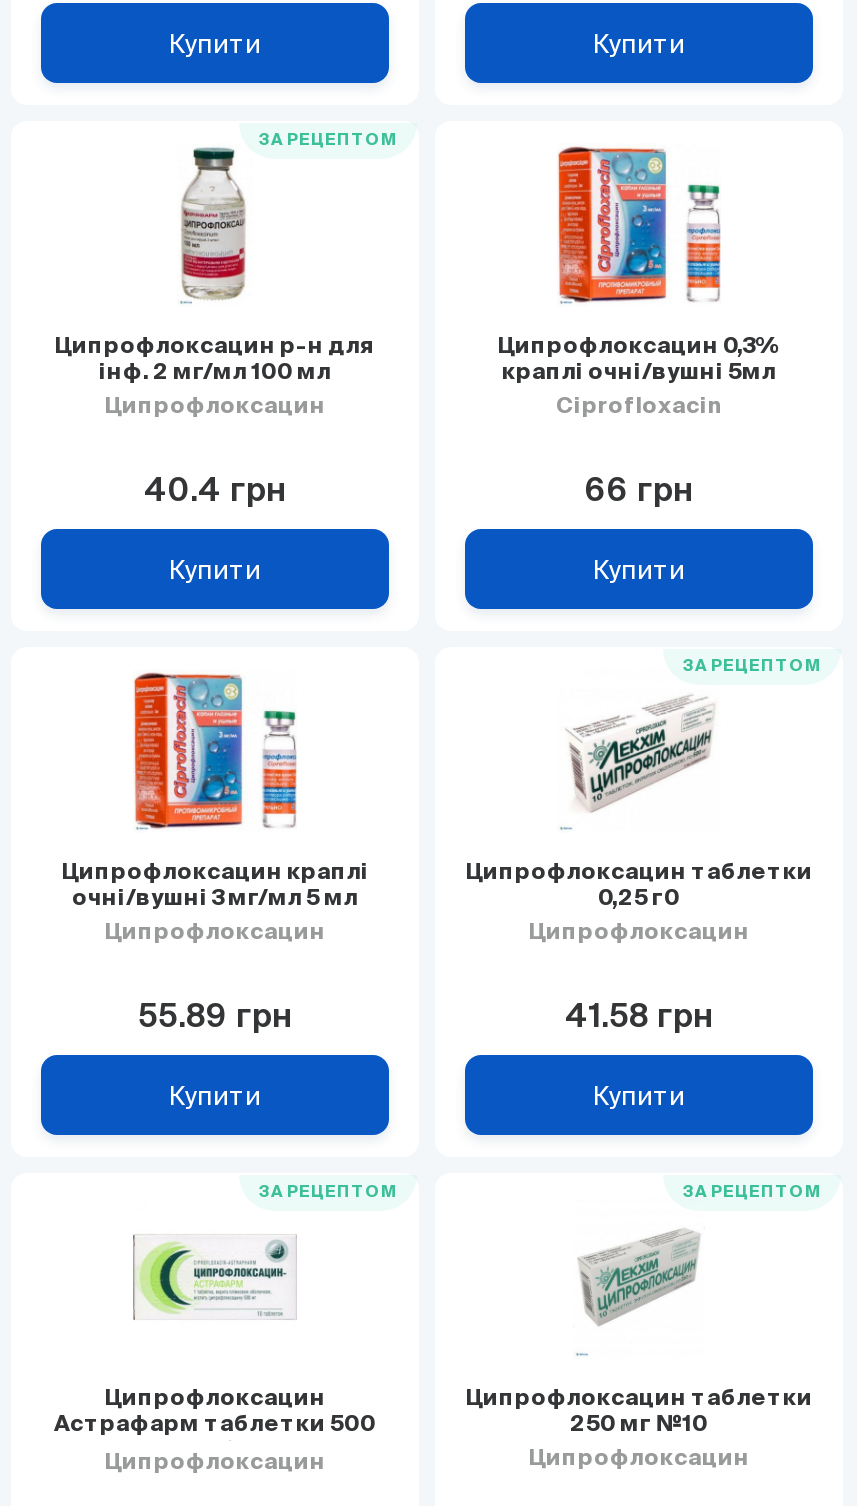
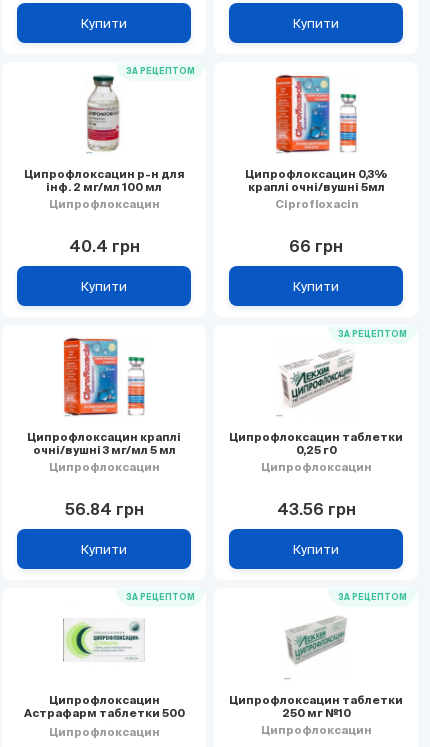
- 55.89 грн
+ 56.84 грн

- 41.58 грн
+ 43.56 грн
